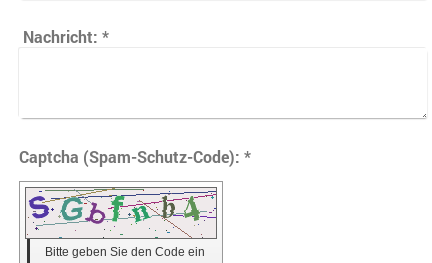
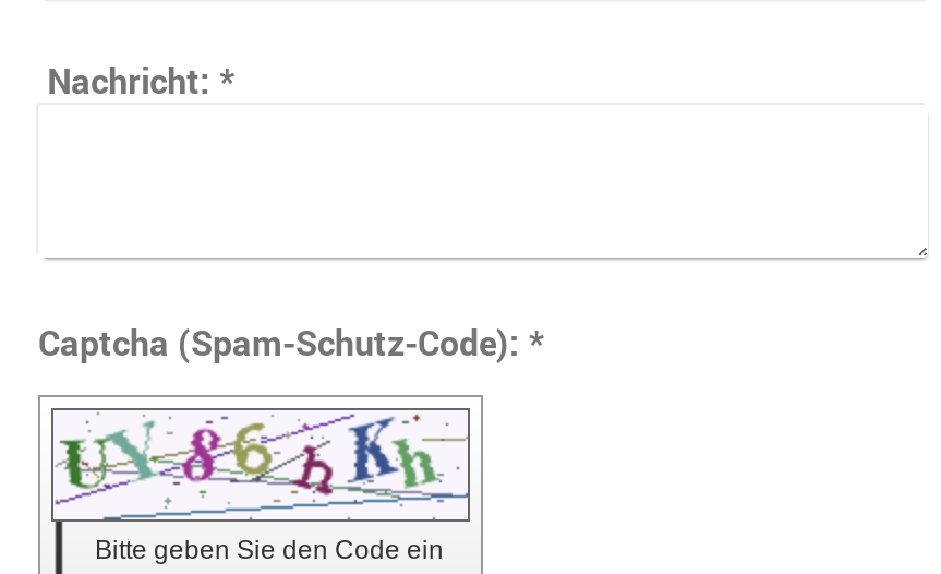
- [image]
+ [image]
